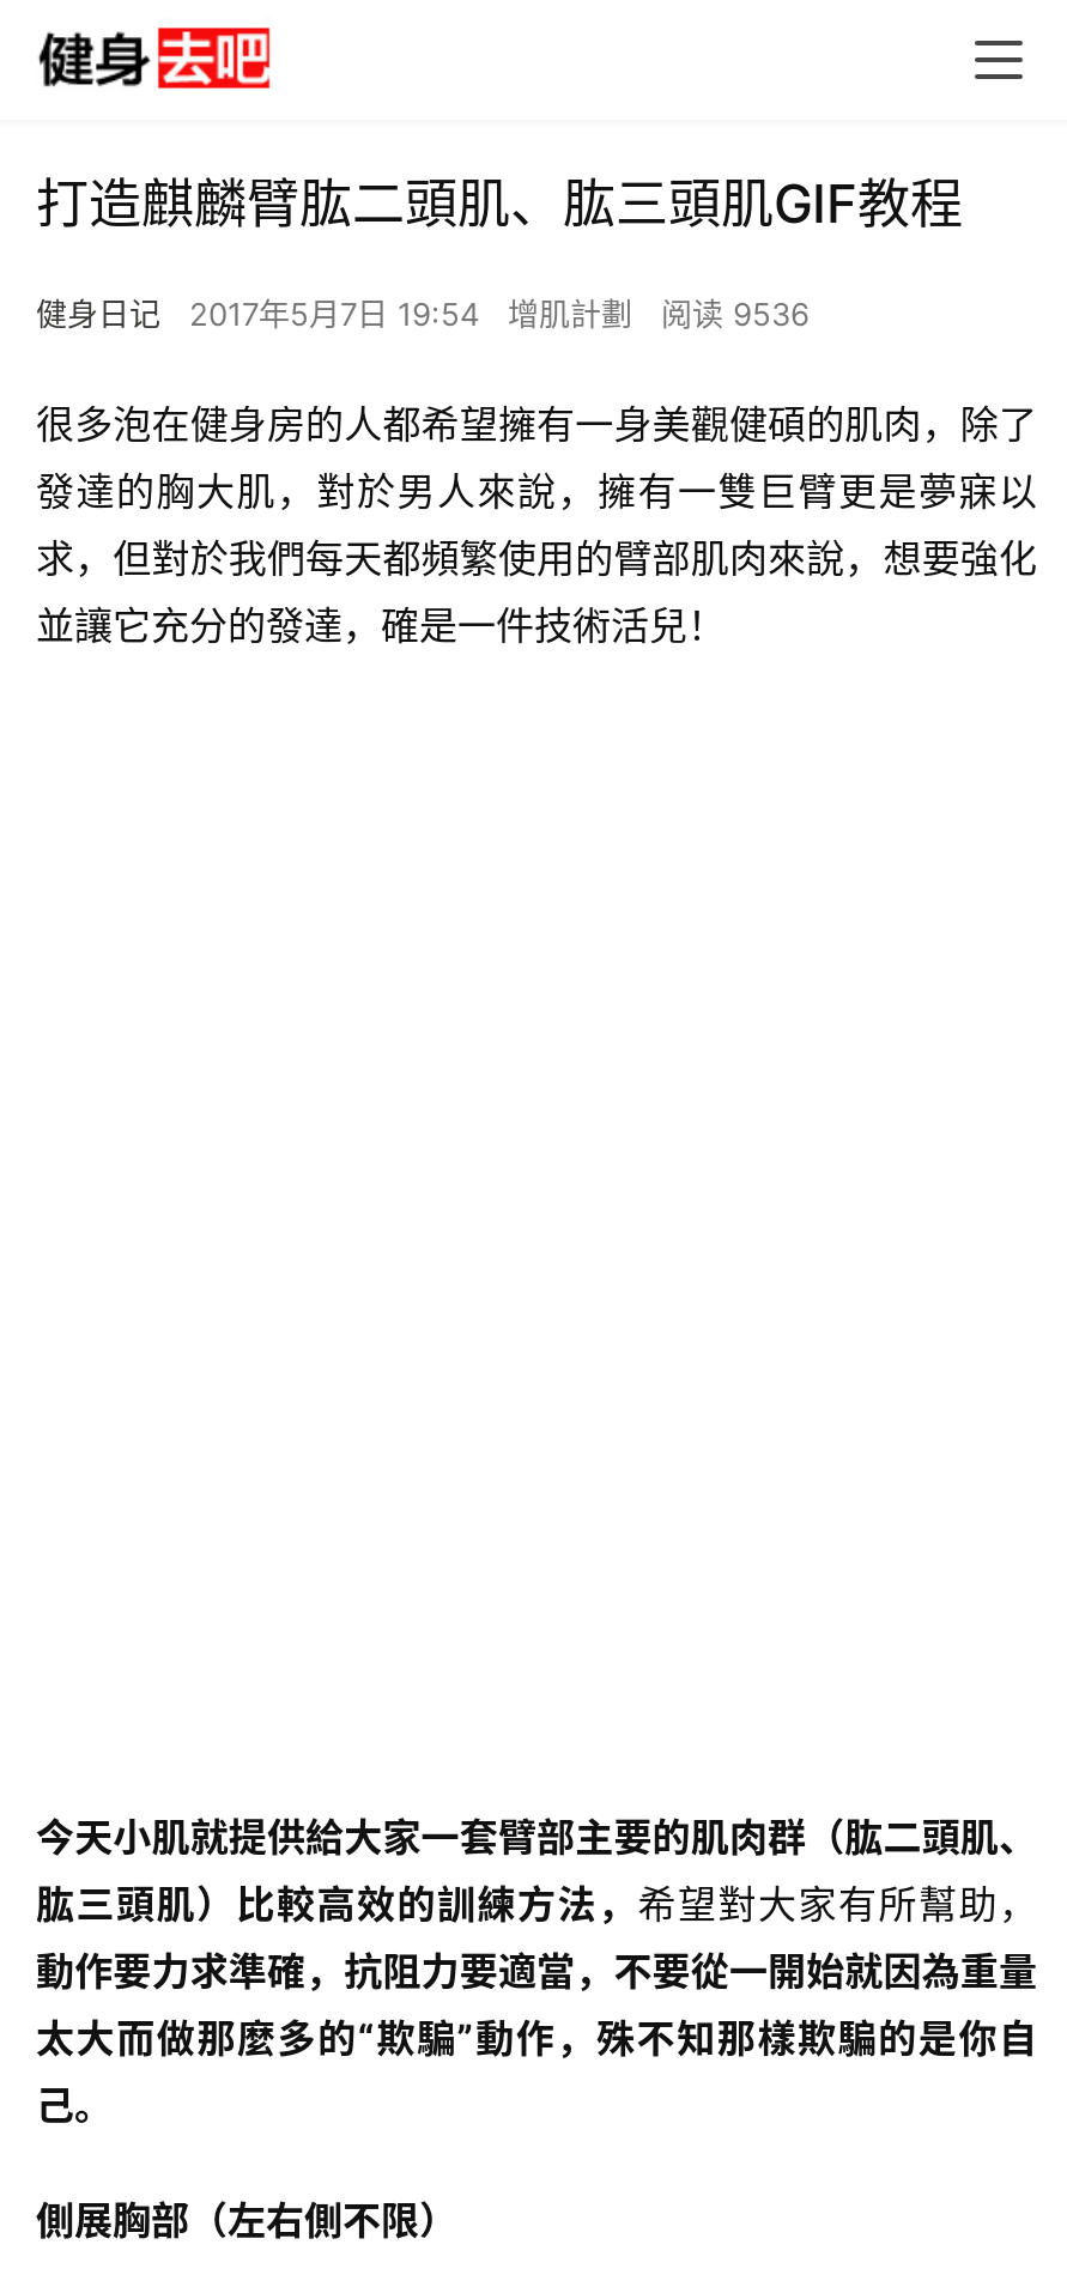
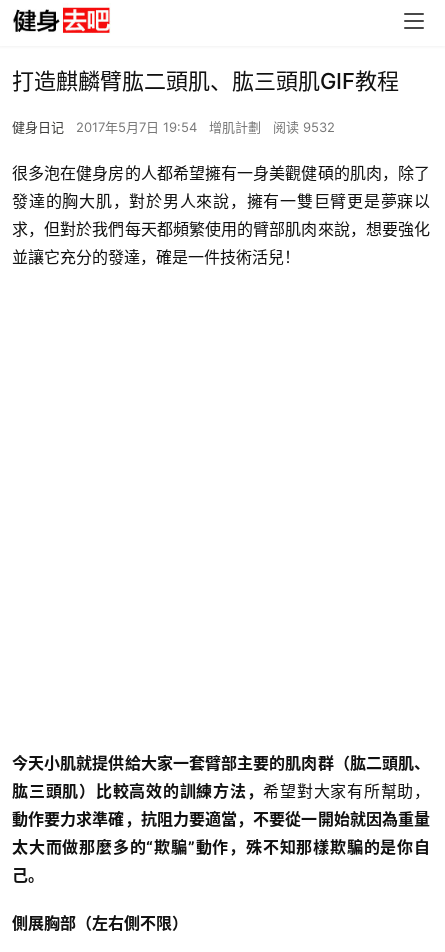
- 健身日记 2017年5月7日 19:54 增肌計劃 阅读 9536
+ 健身日记 2017年5月7日 19:54 增肌計劃 阅读 9532
